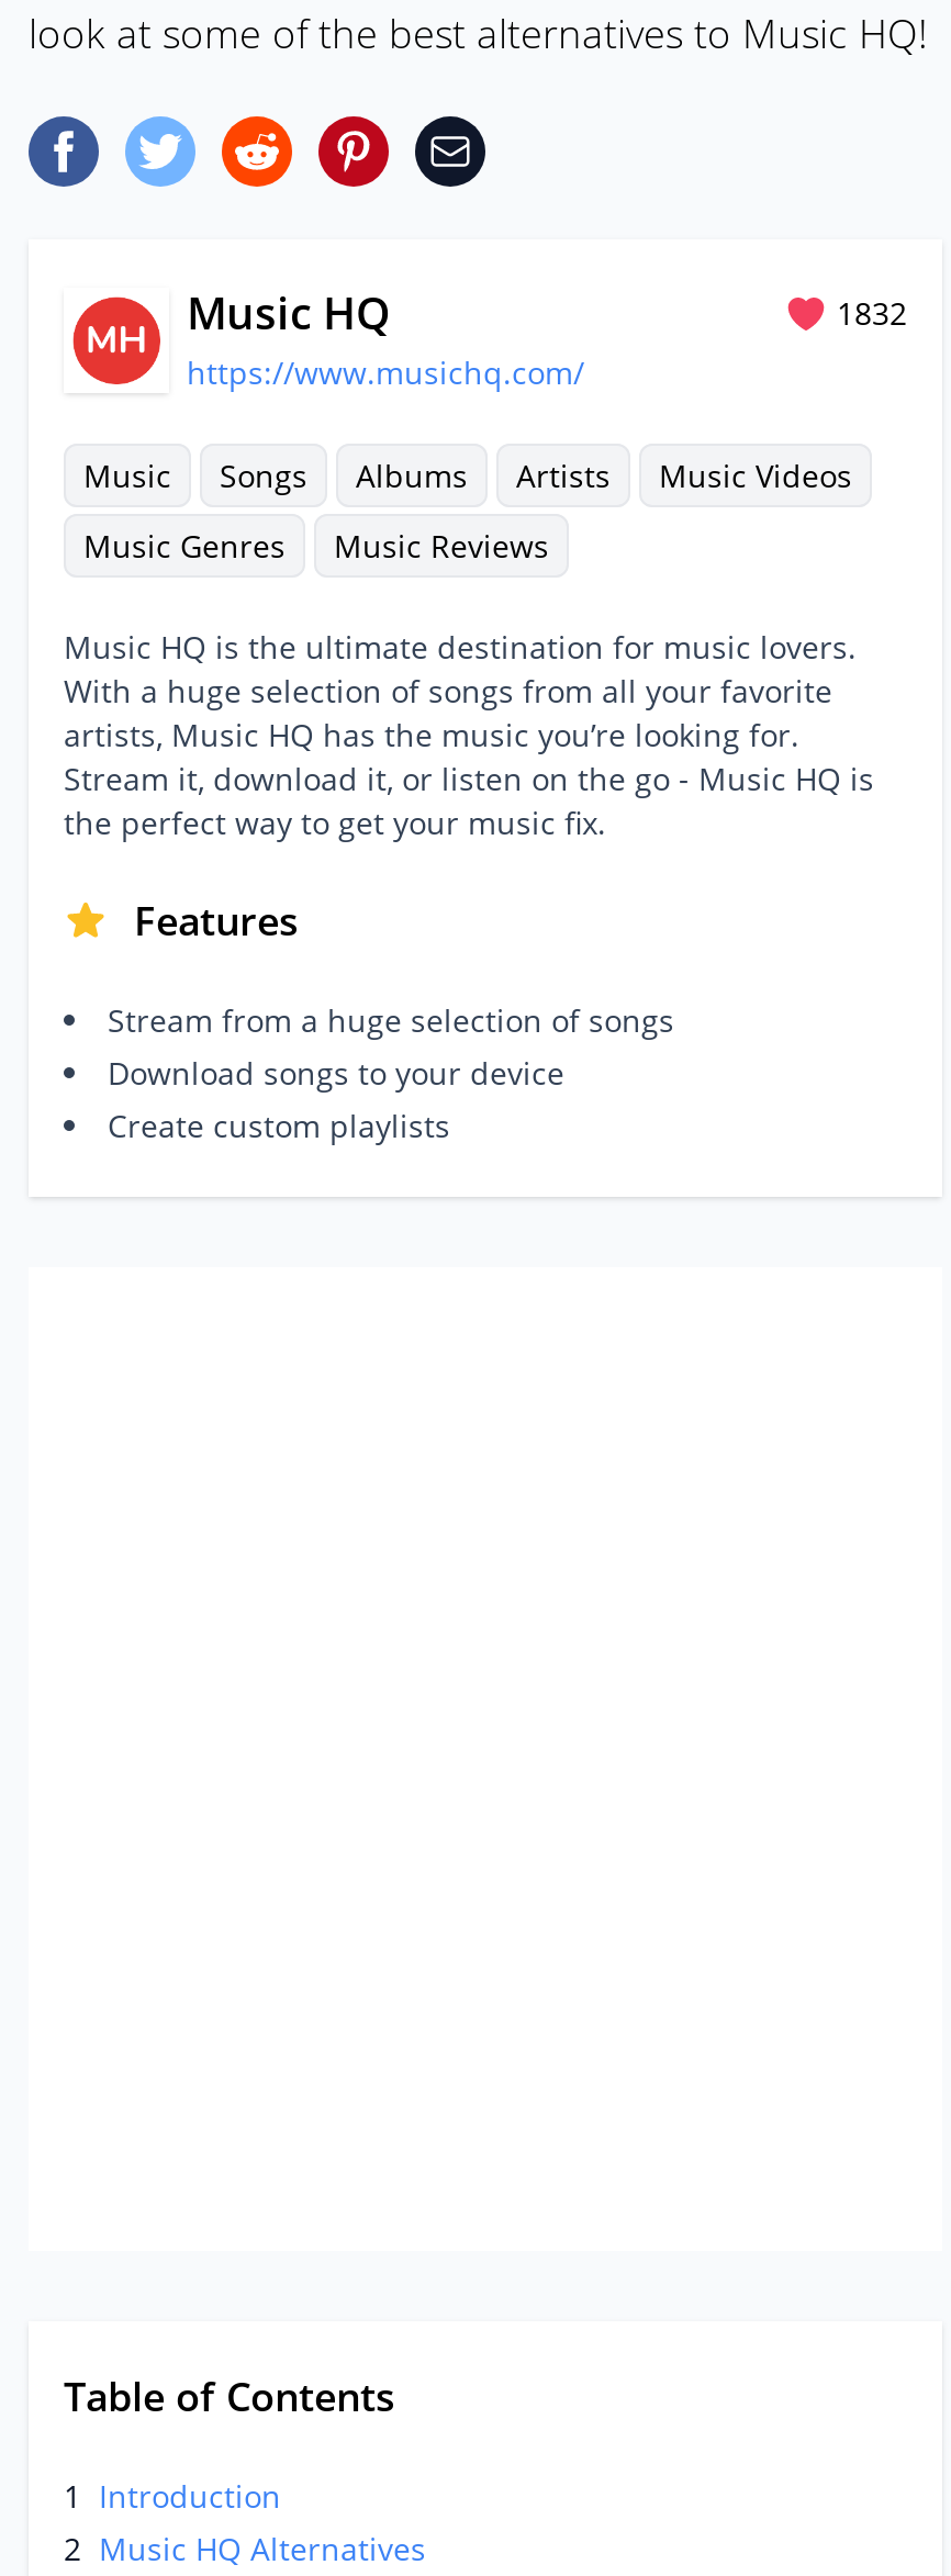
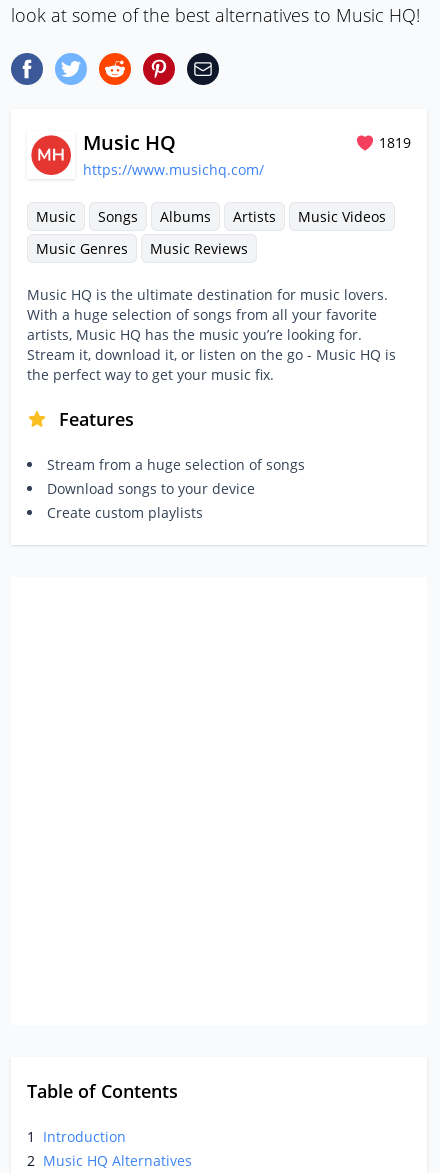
- 1832
+ 1819
